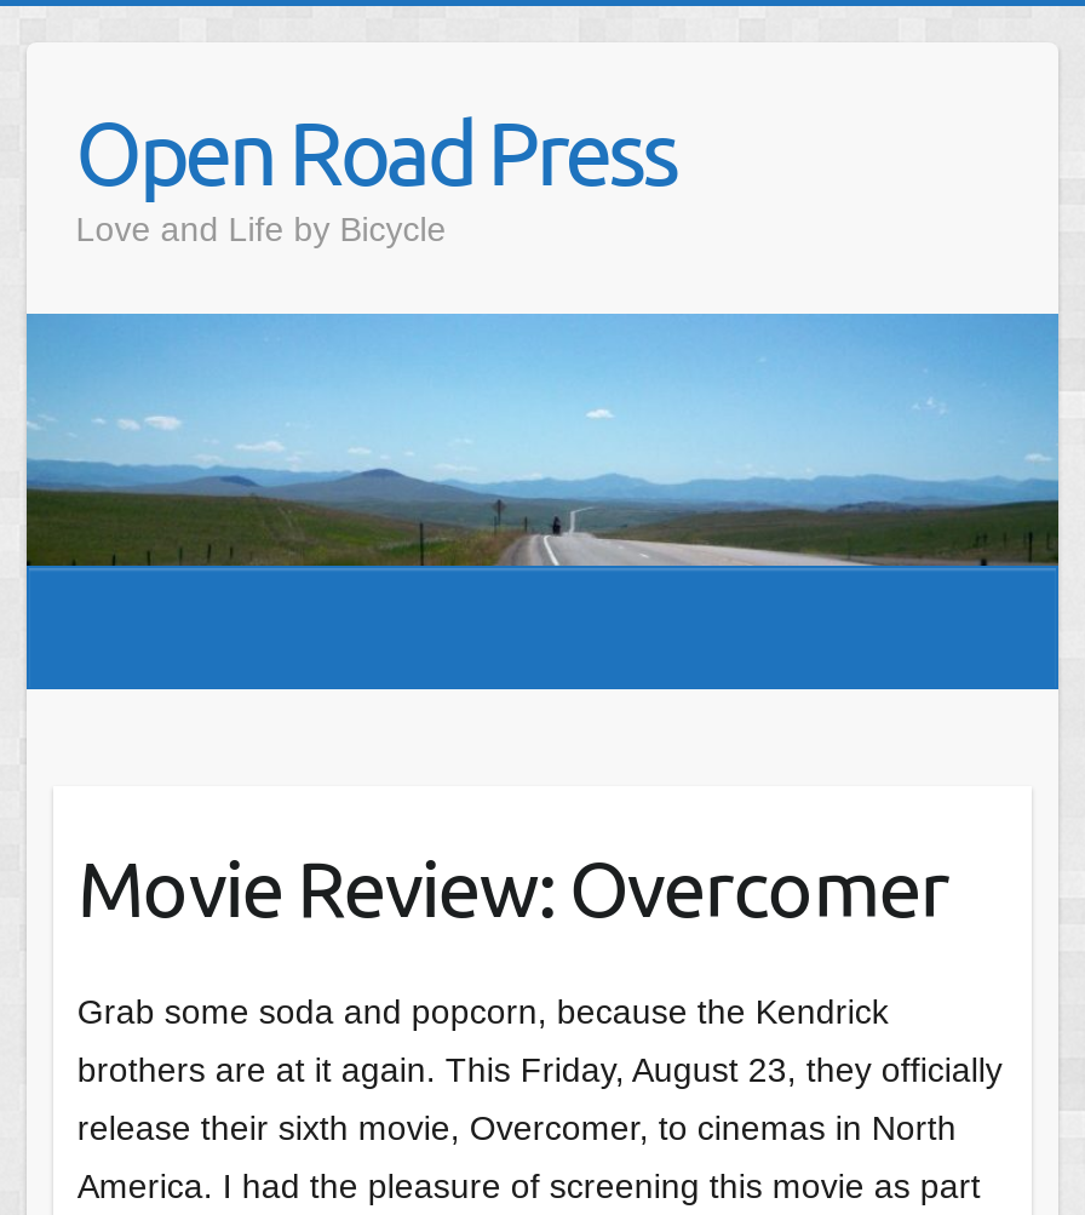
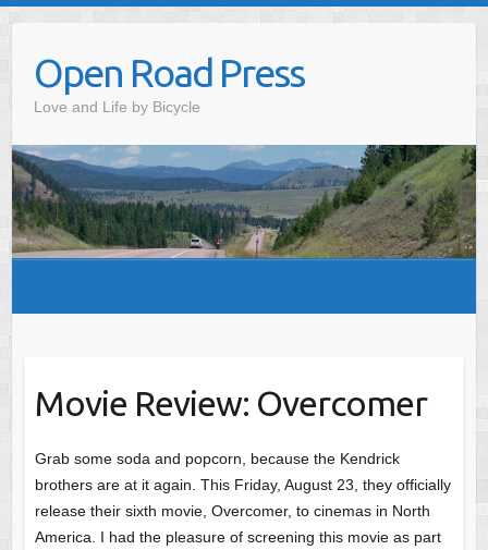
- [image]
+ [image]
